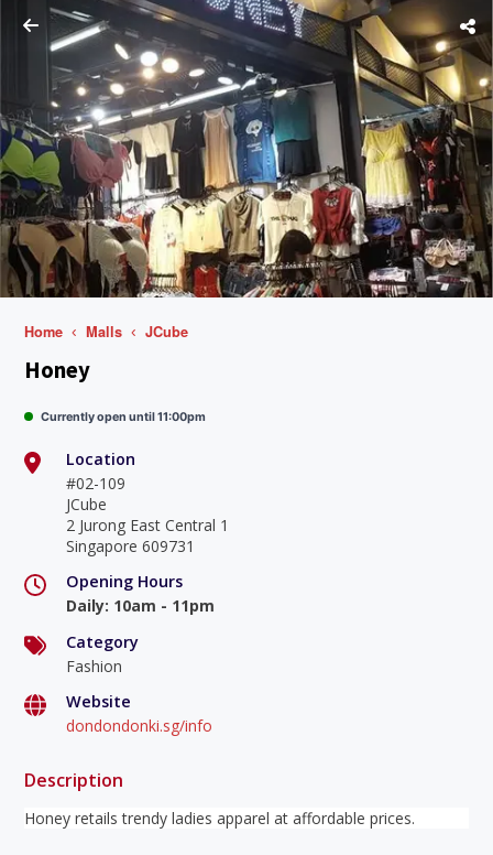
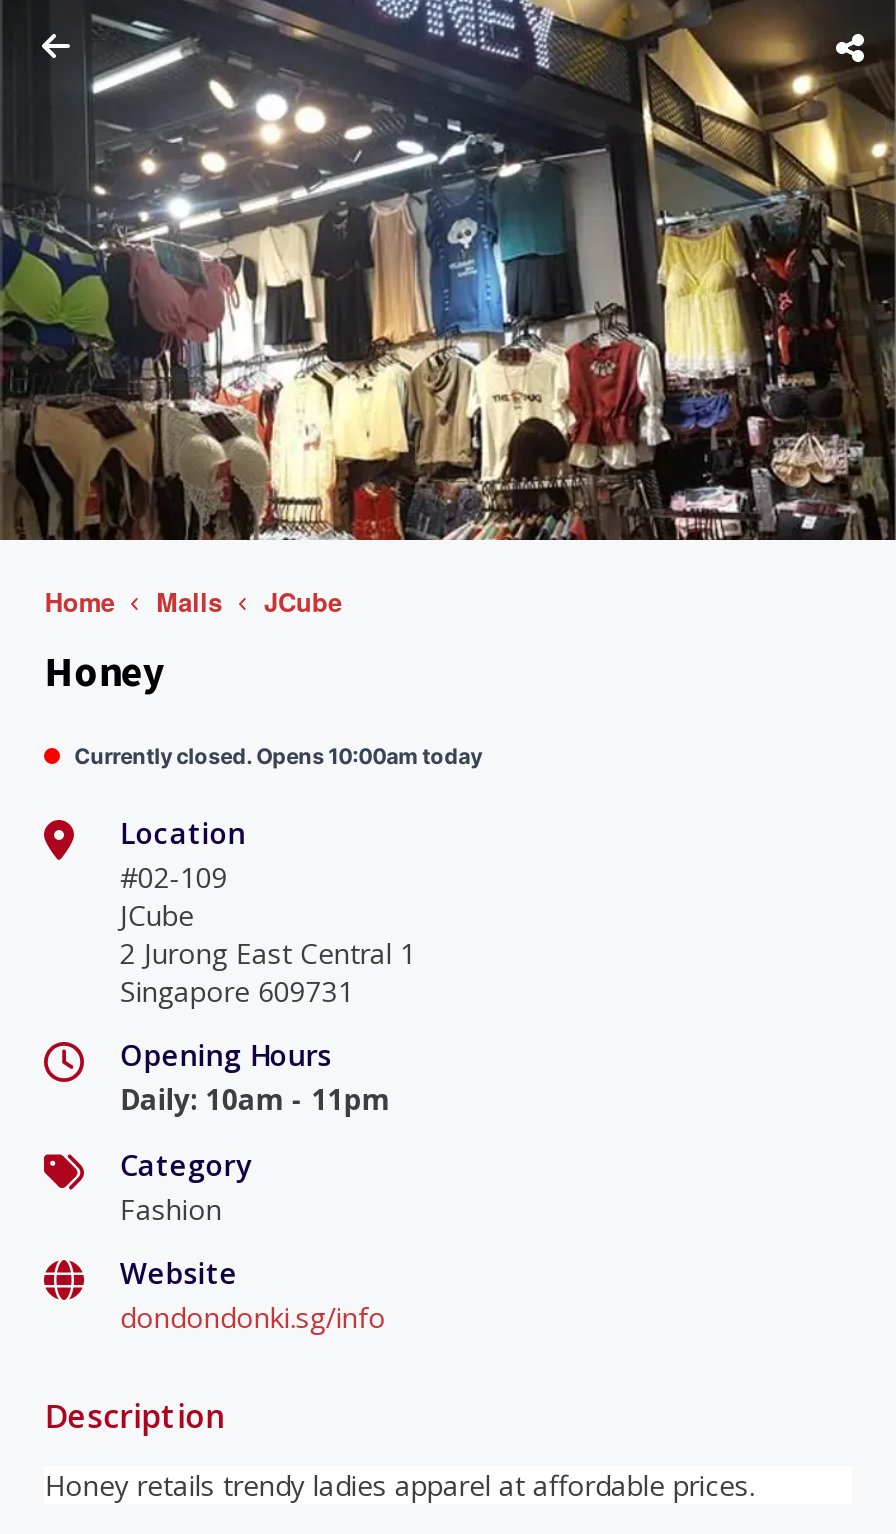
- Currently open until 11:00pm
+ Currently closed. Opens 10:00am today
